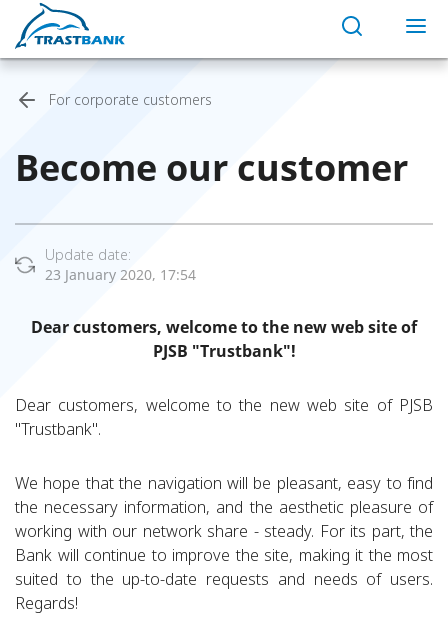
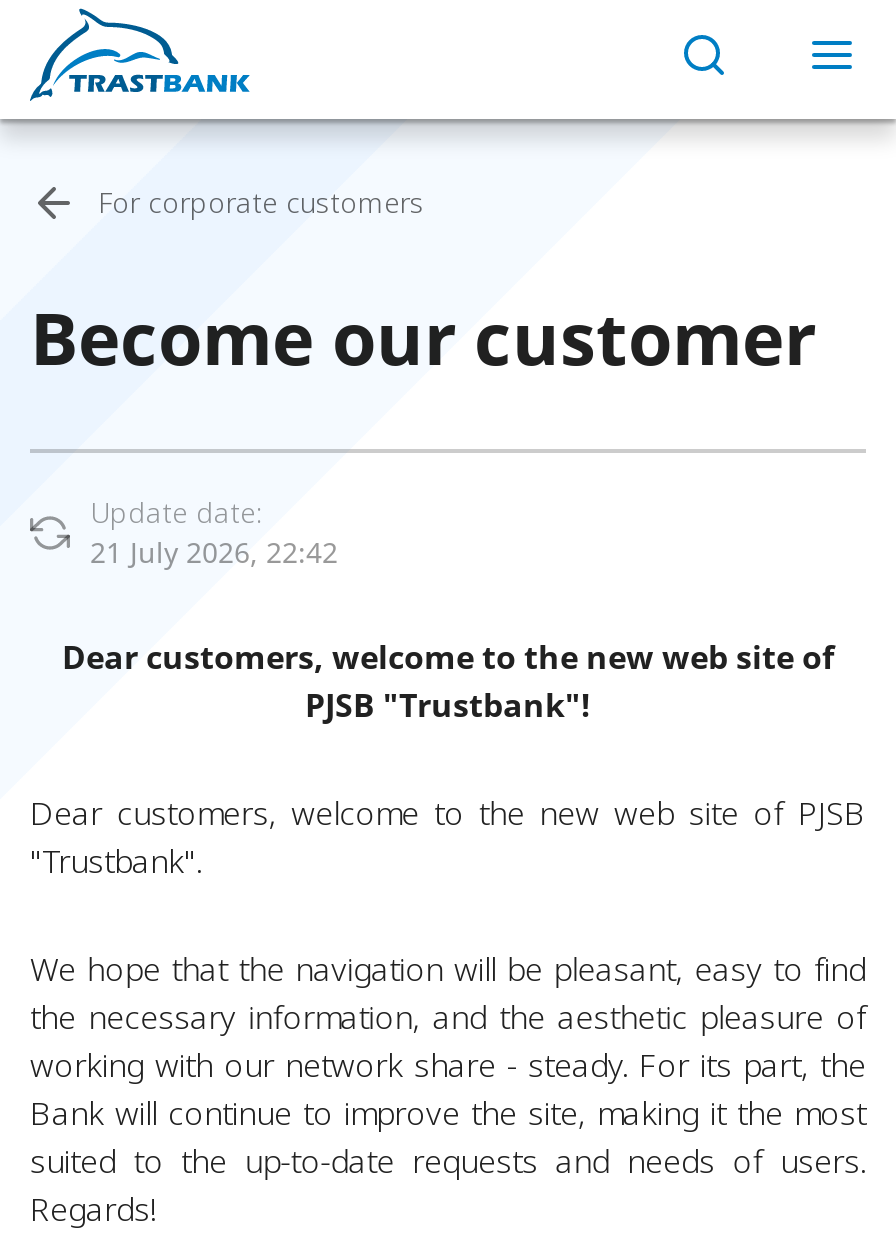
- 23 January 2020, 17:54
+ 21 July 2026, 22:42
